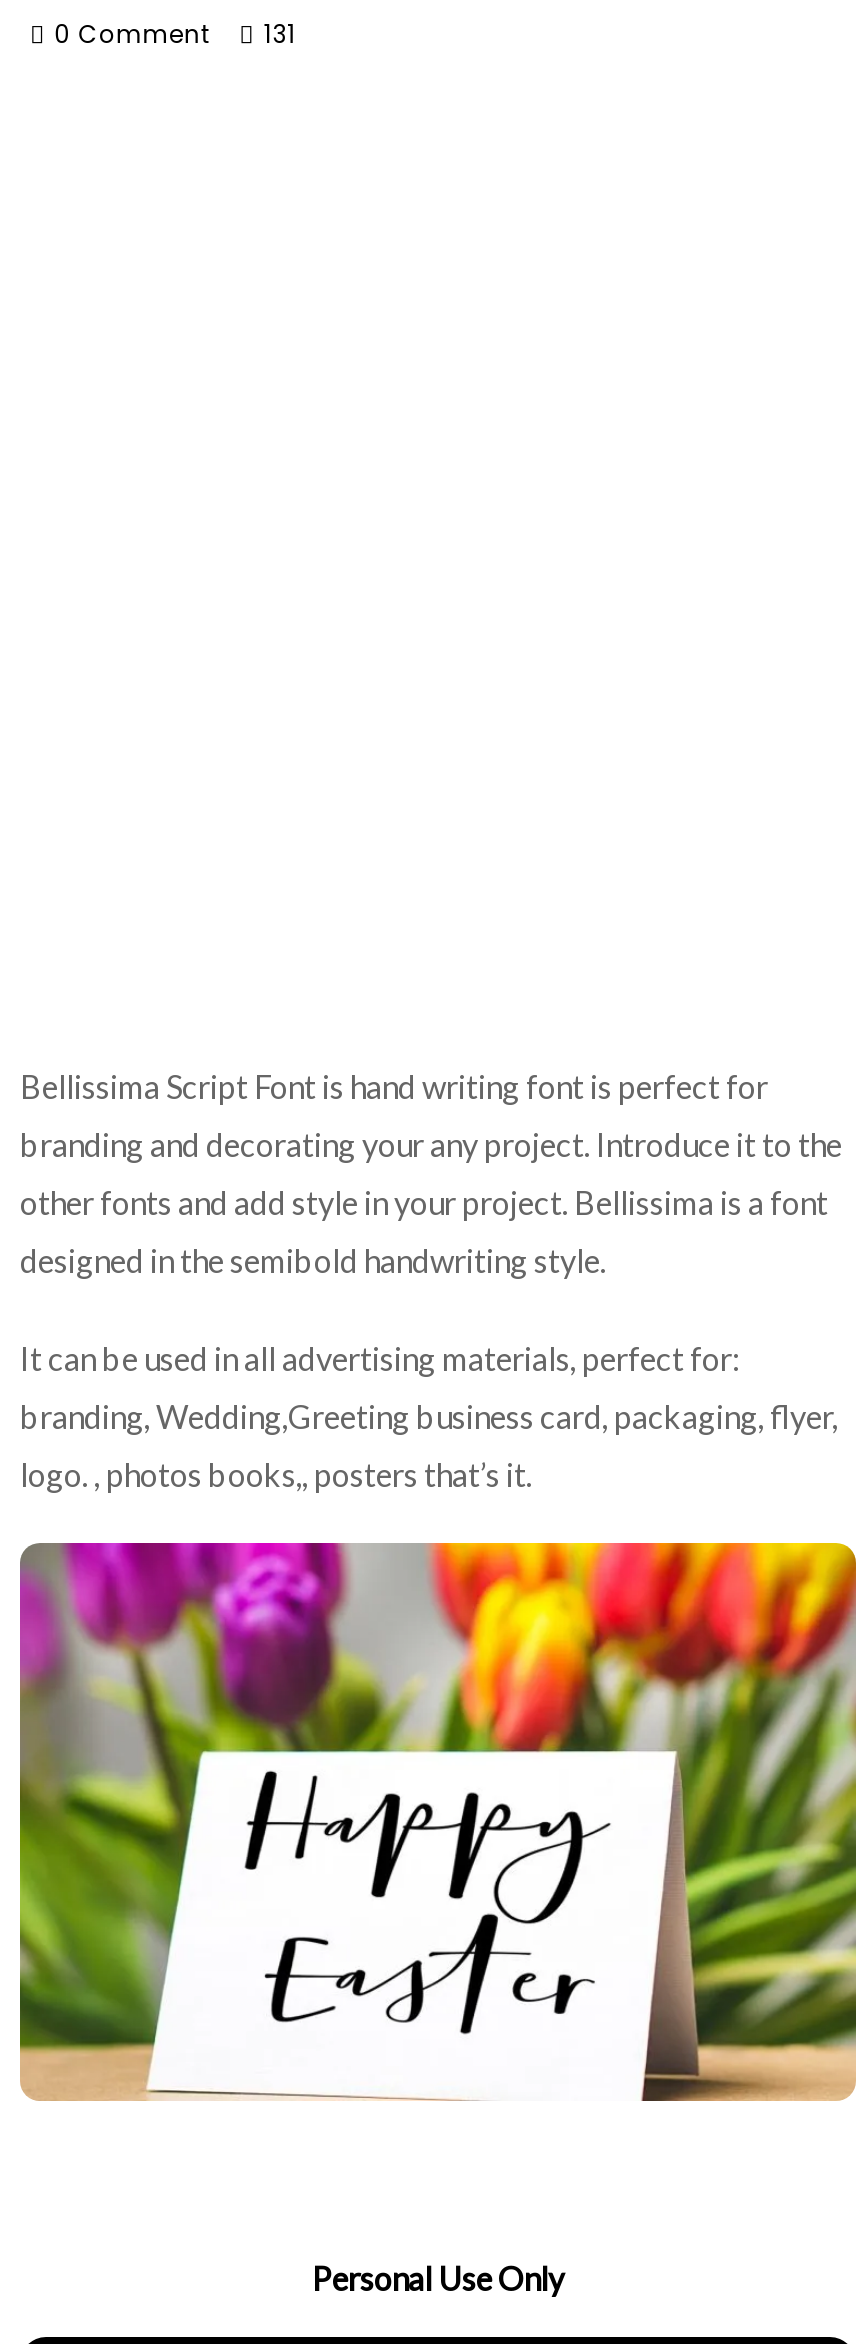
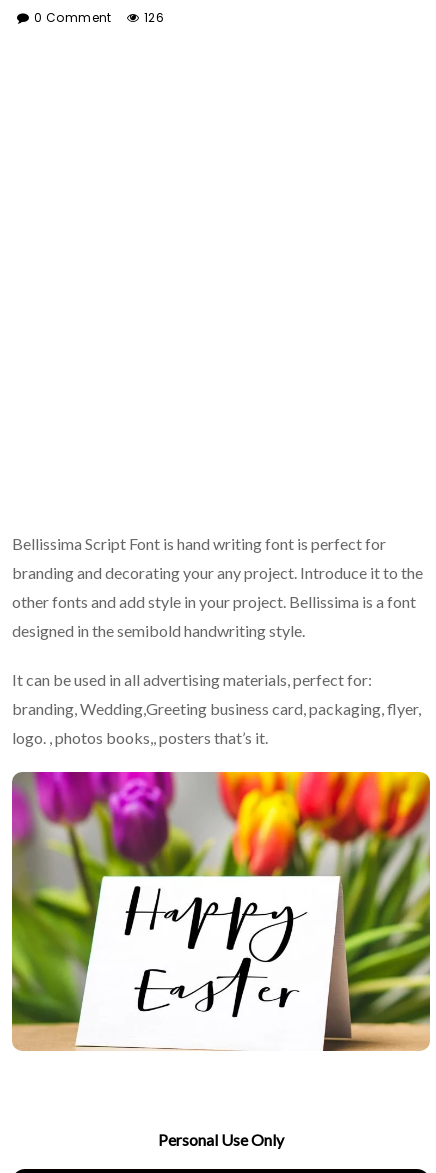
- 0 Comment 131
+ 0 Comment 126
